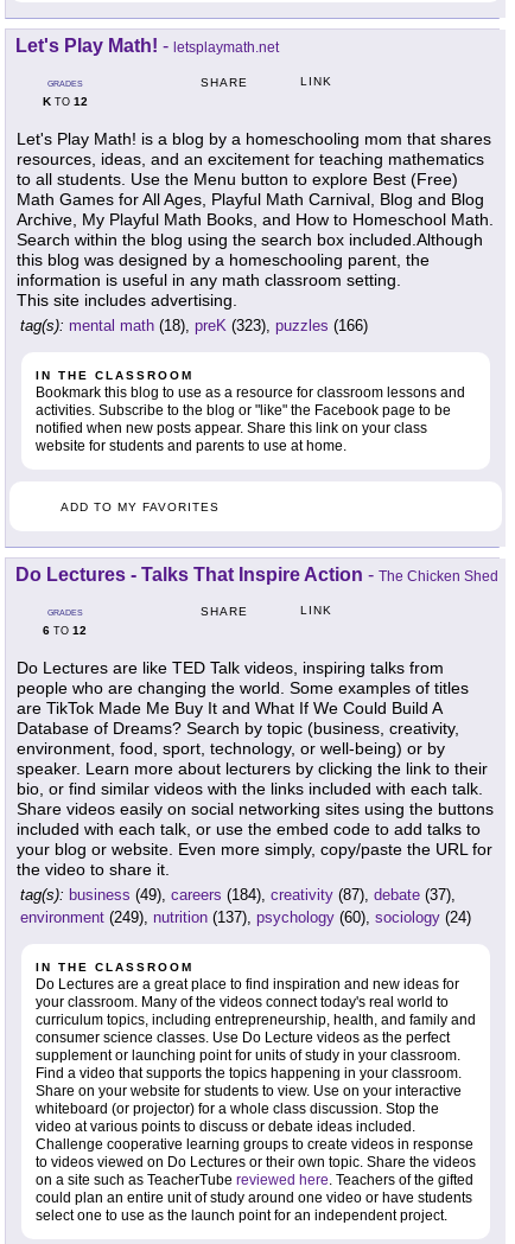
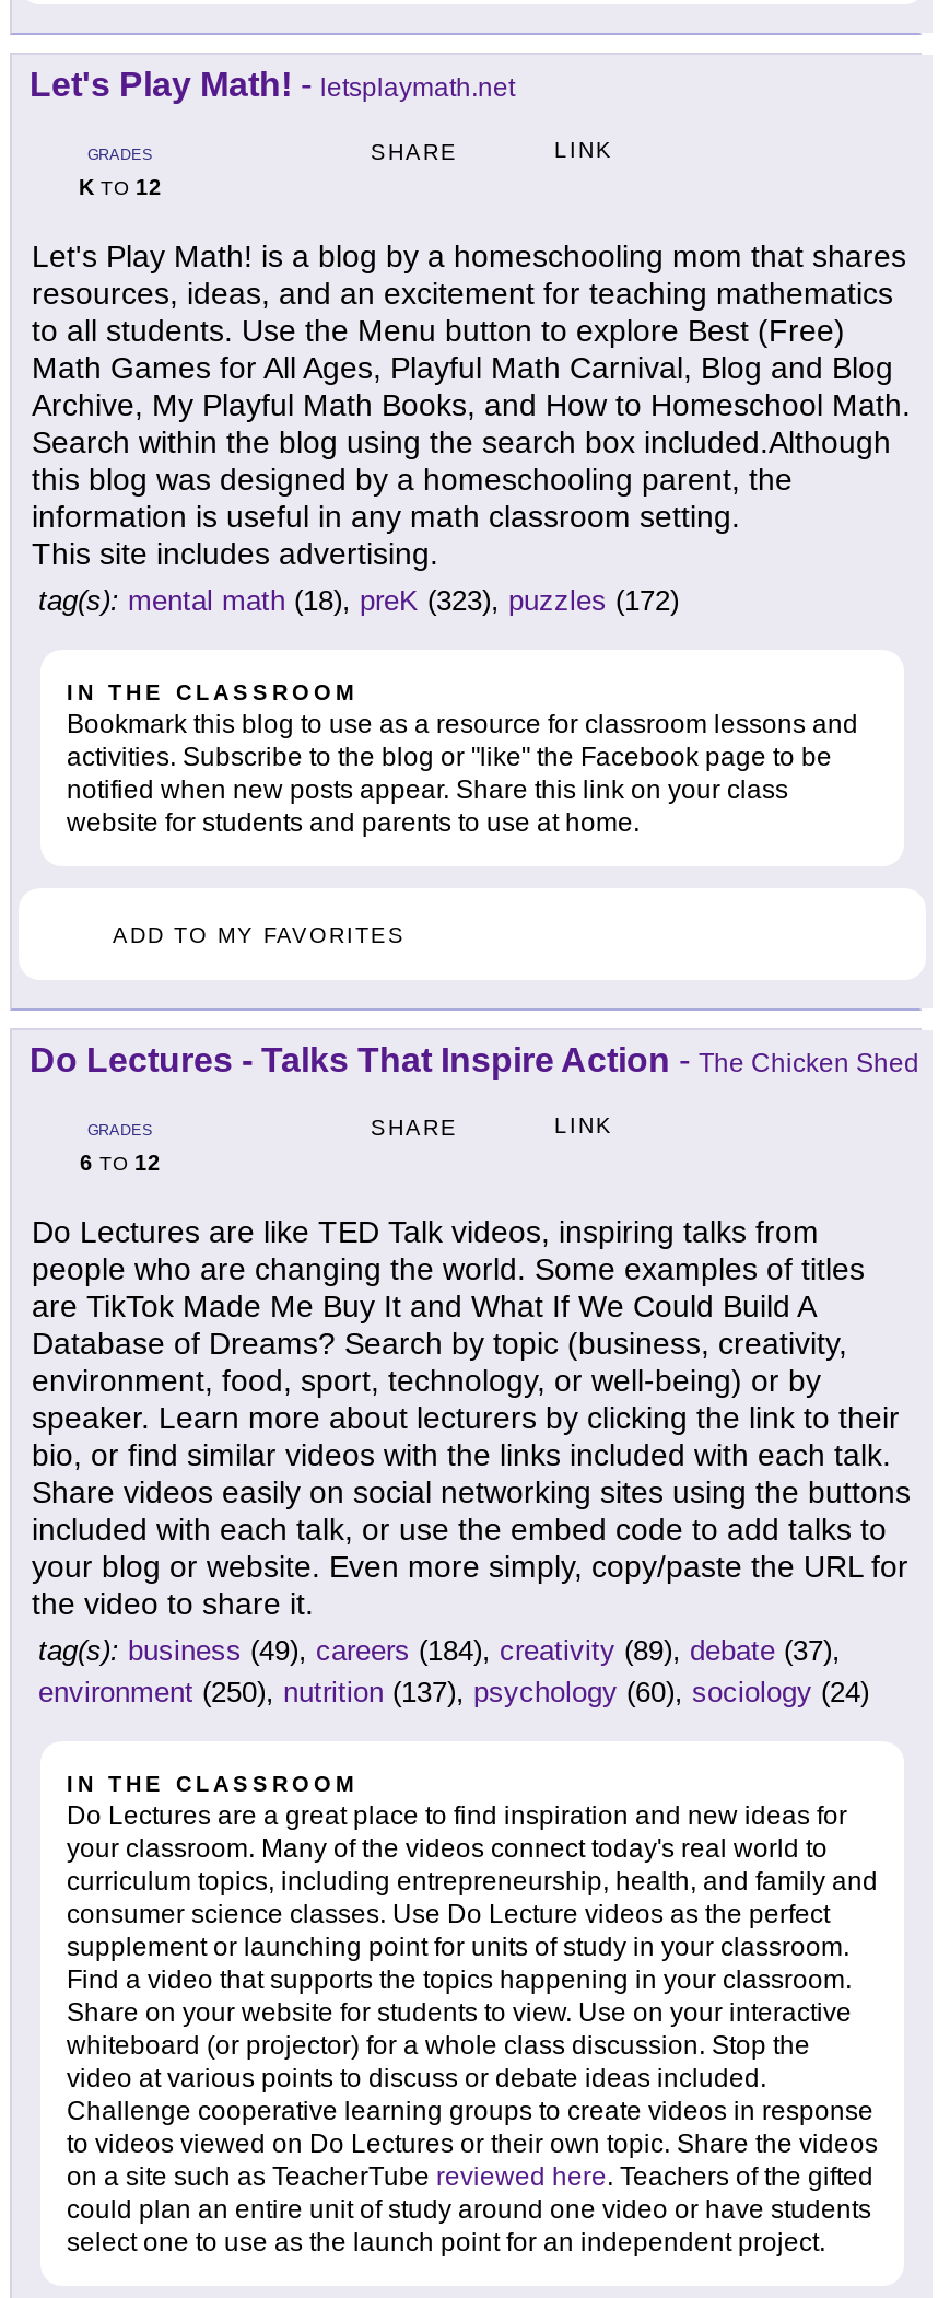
- tag(s): mental math (18), preK (323), puzzles (166)
+ tag(s): mental math (18), preK (323), puzzles (172)

- tag(s): business (49), careers (184), creativity (87), debate (37),
+ tag(s): business (49), careers (184), creativity (89), debate (37),

- environment (249), nutrition (137), psychology (60), sociology (24)
+ environment (250), nutrition (137), psychology (60), sociology (24)
